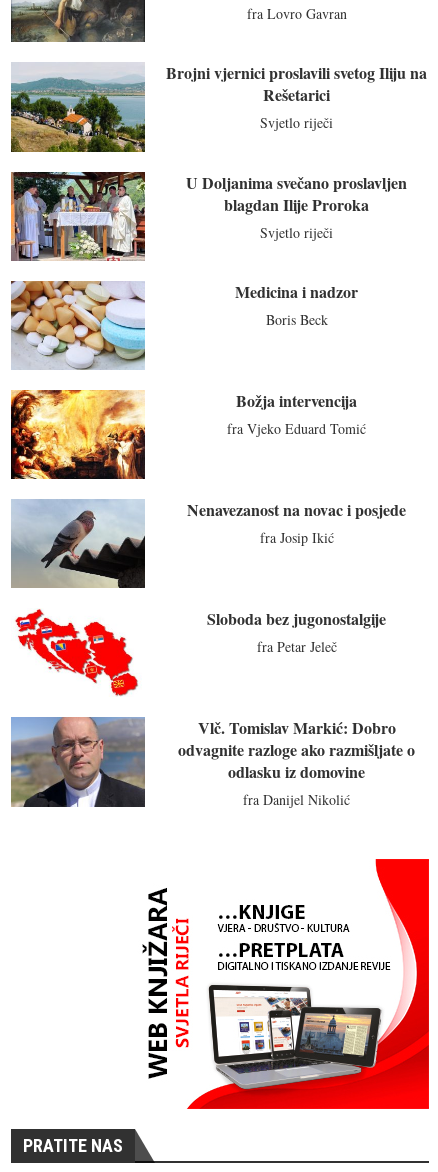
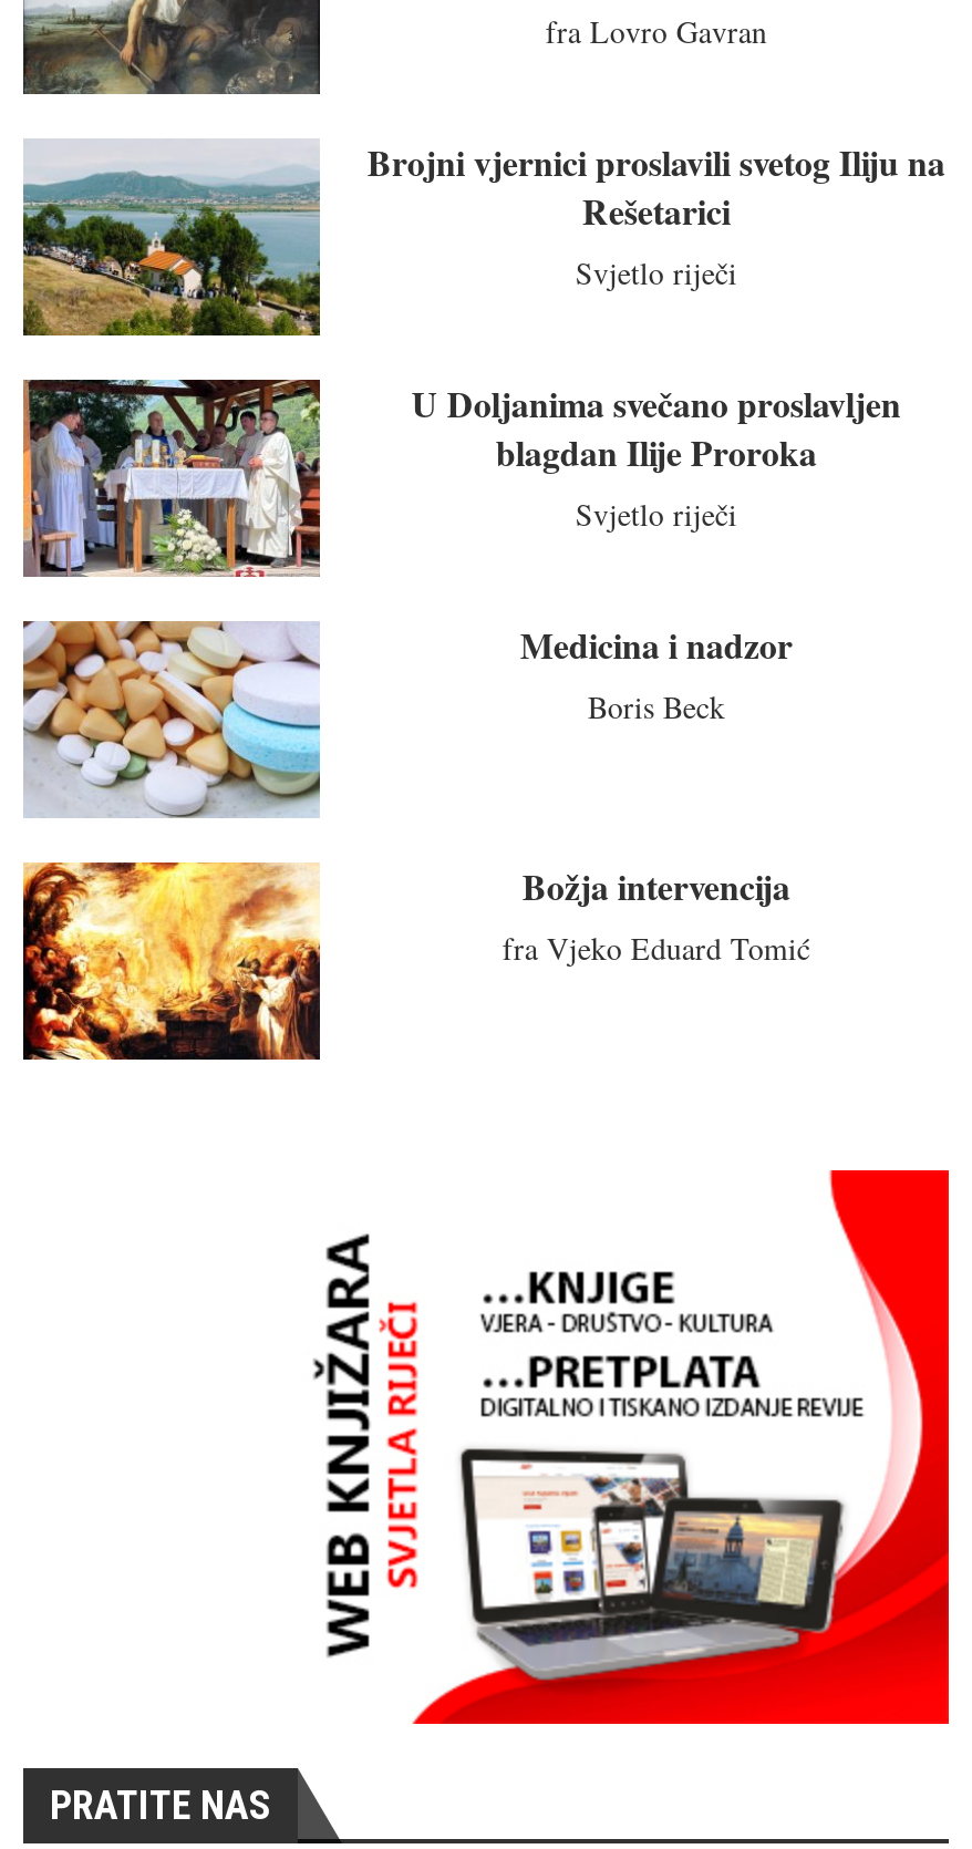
- [image]

- Nenavezanost na novac i posjede
- fra Josip Ikić

- [image]

- Sloboda bez jugonostalgije
- fra Petar Jeleč

- [image]
- Vlč. Tomislav Markić: Dobro
- odvagnite razloge ako razmišljate o
- odlasku iz domovine
- fra Danijel Nikolić
